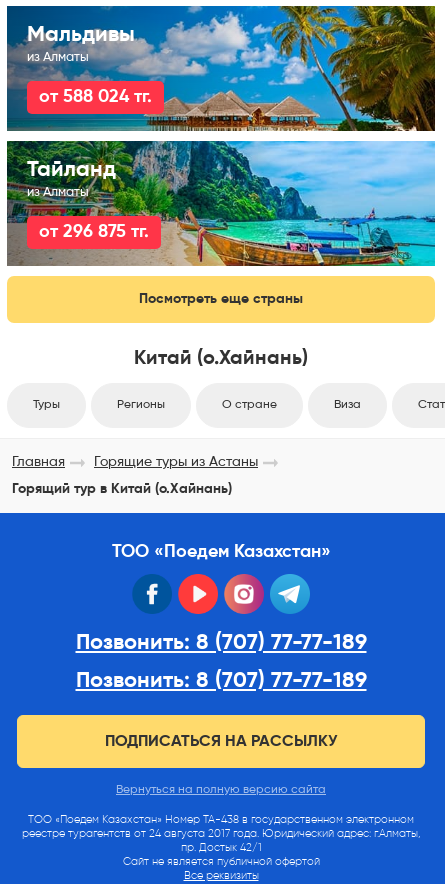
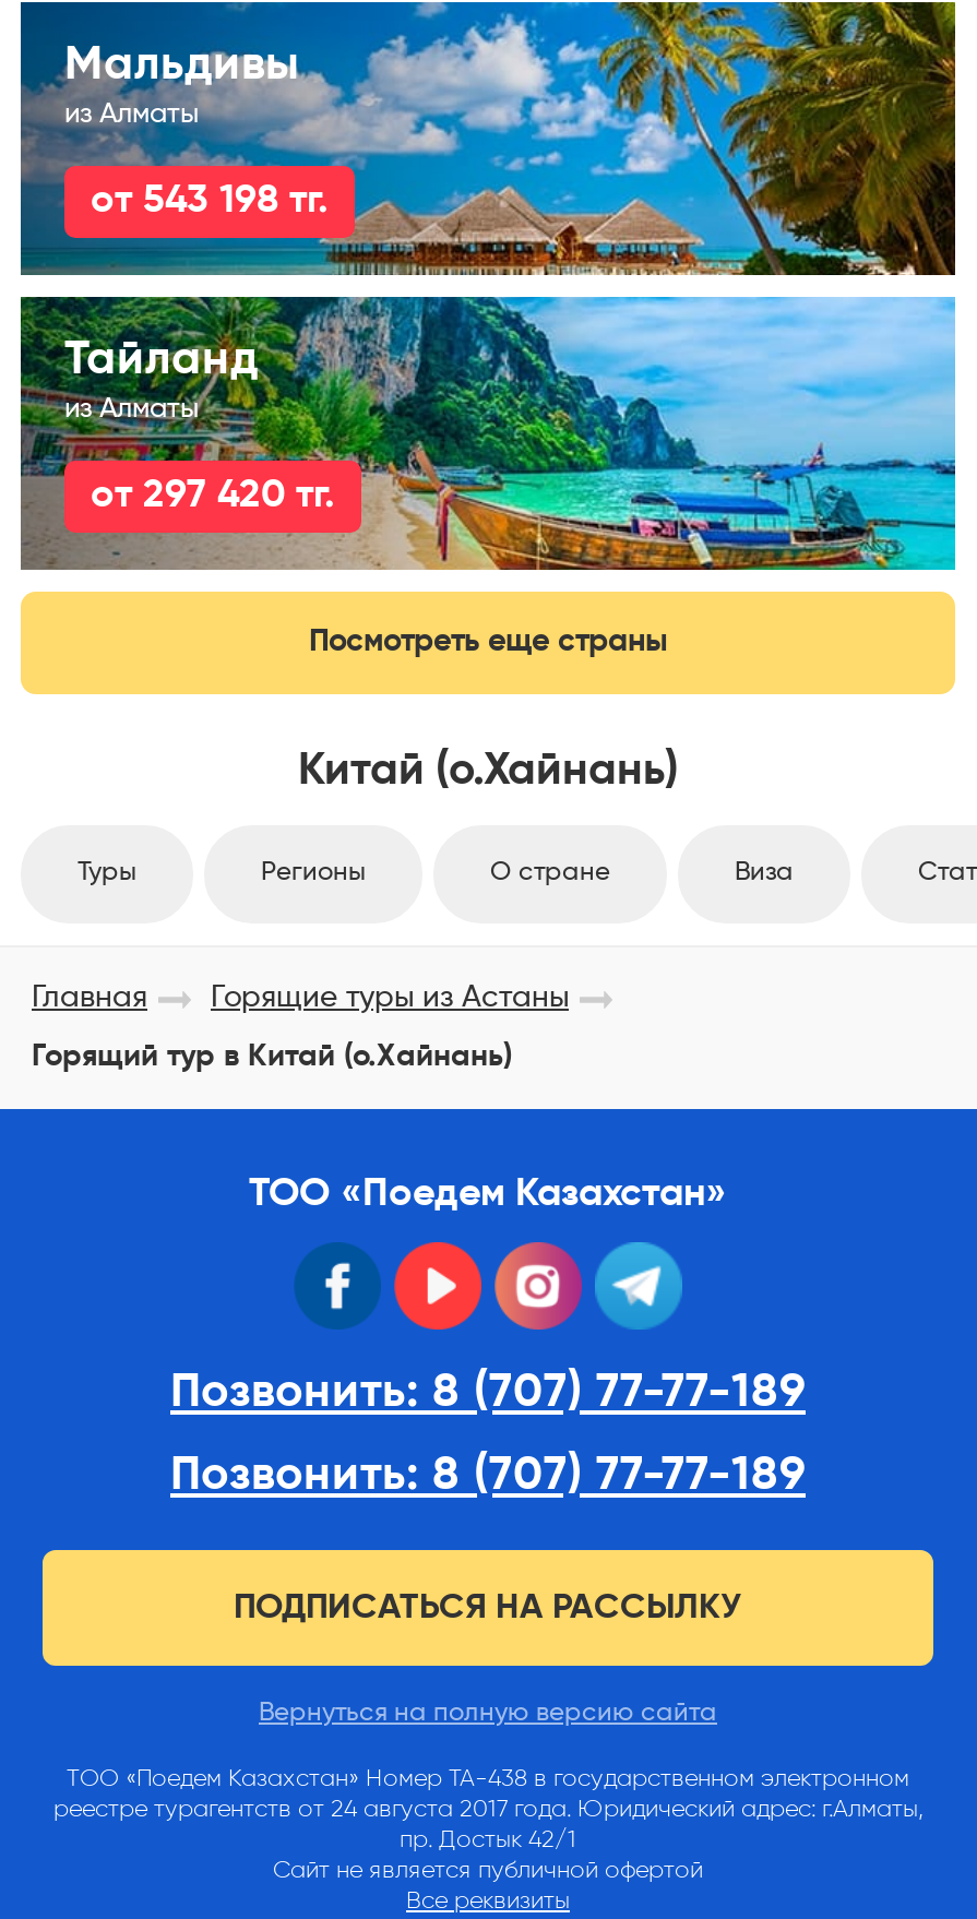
- от 588 024 тг.
+ от 543 198 тг.

- от 296 875 тг.
+ от 297 420 тг.
